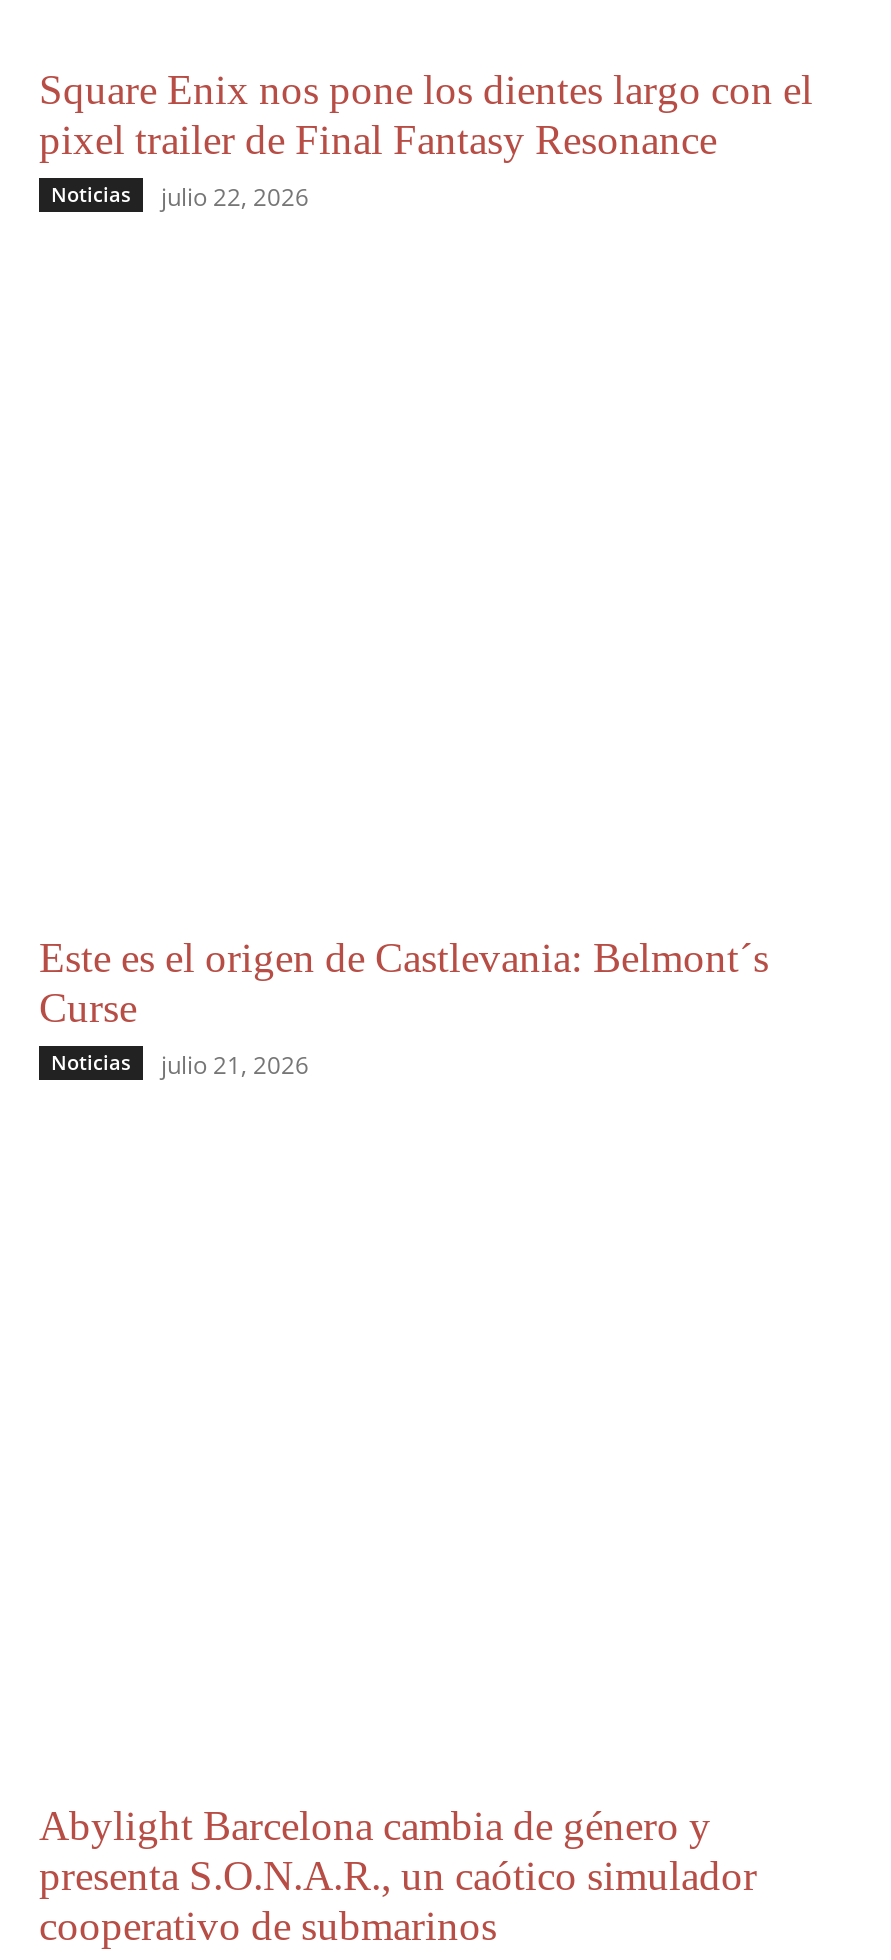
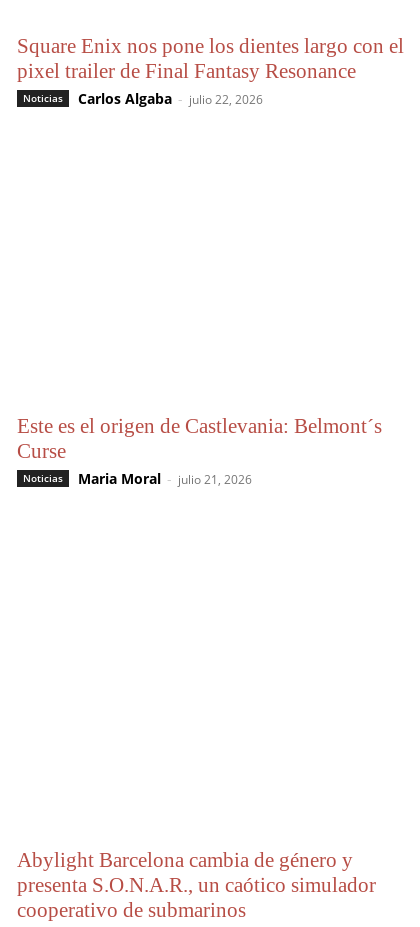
- julio 22, 2026
+ Carlos Algaba - julio 22, 2026

- julio 21, 2026
+ Maria Moral - julio 21, 2026
